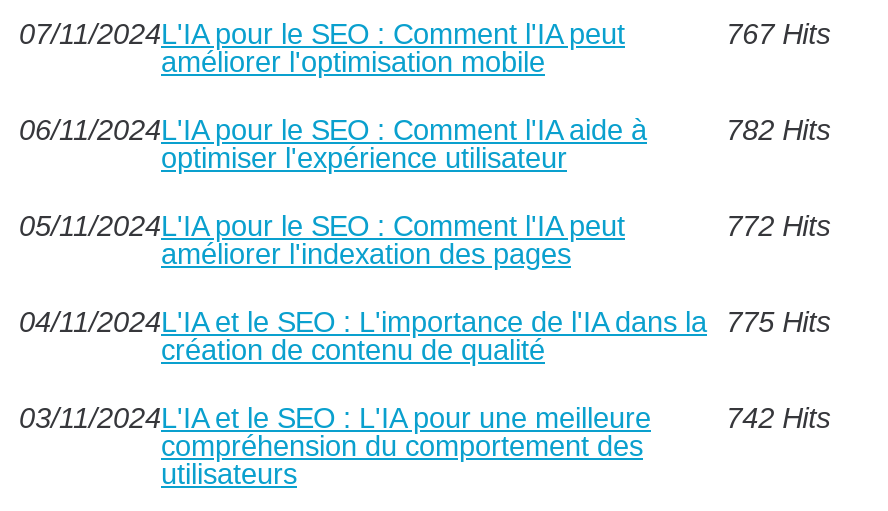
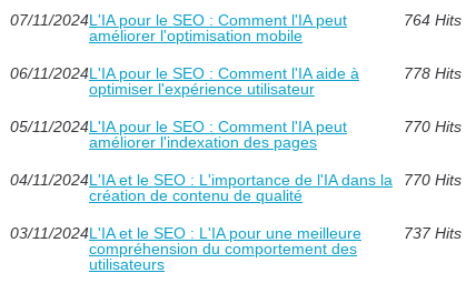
- 767 Hits
+ 764 Hits

- 782 Hits
+ 778 Hits

- 772 Hits
+ 770 Hits

- 04/11/2024L'IA et le SEO : L'importance de l'IA dans la 775 Hits
+ 04/11/2024L'IA et le SEO : L'importance de l'IA dans la 770 Hits

- 742 Hits
+ 737 Hits
